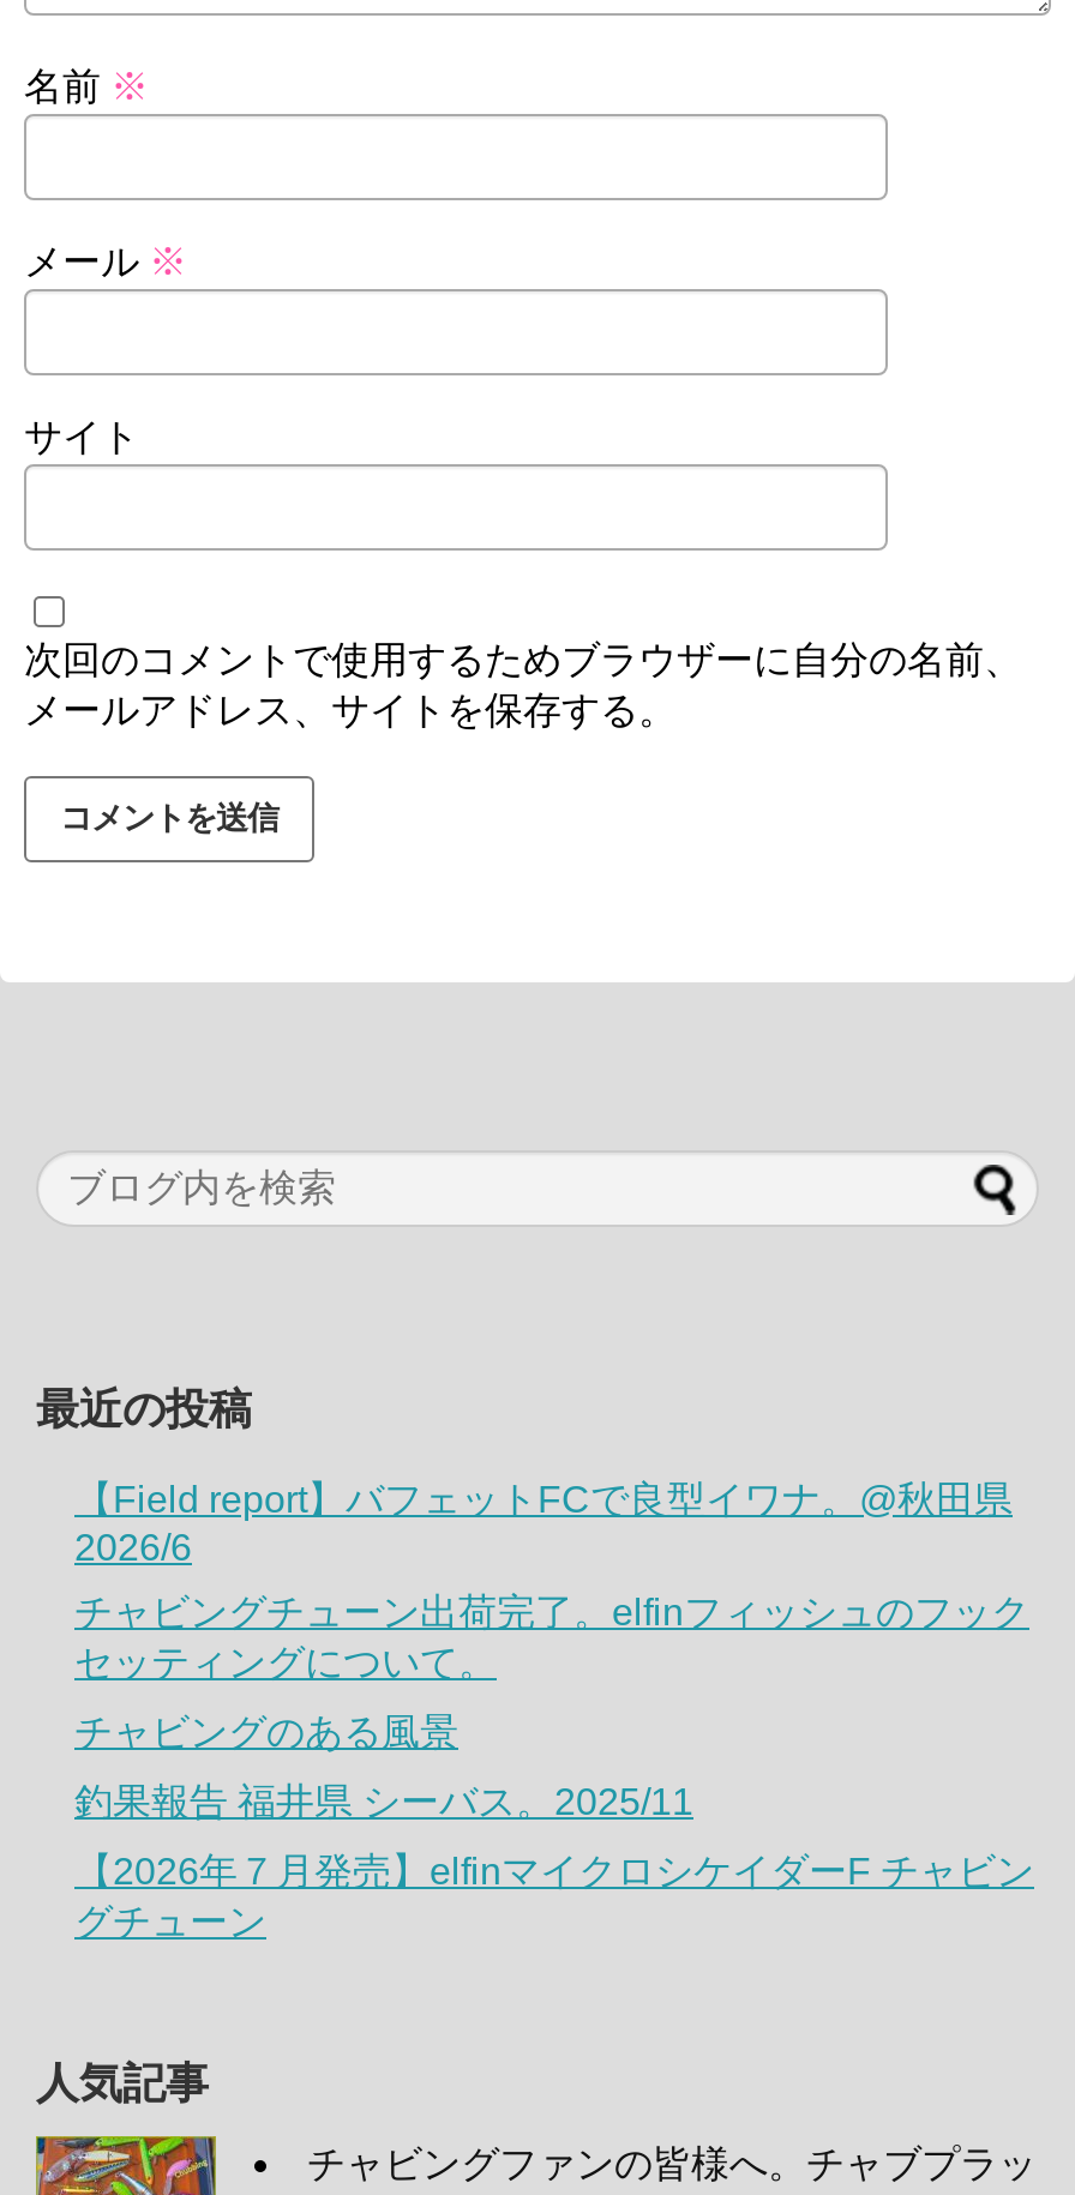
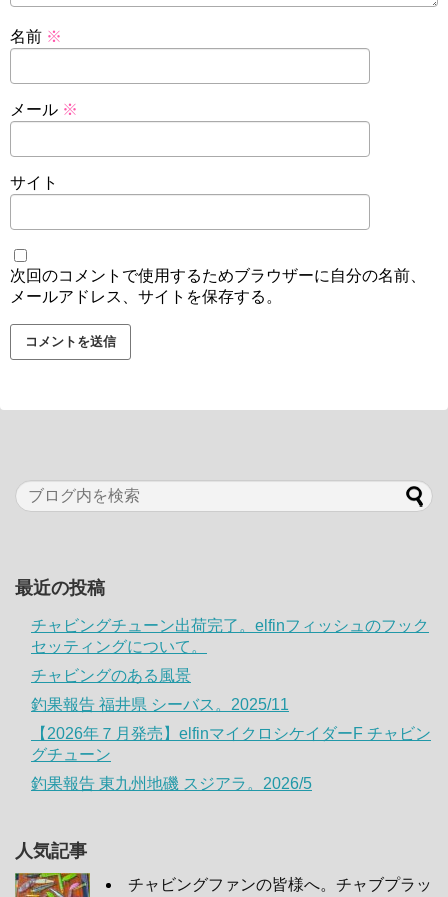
- 【Field report】バフェットFCで良型イワナ。@秋田県
- 2026/6

moved up: チャビングチューン出荷完了。elfinフィッシュのフック | セッティングについて。 | チャビングのある風景 | 釣果報告 福井県 シーバス。2025/11 | 【2026年７月発売】elfinマイクロシケイダーF チャビン

+ 釣果報告 東九州地磯 スジアラ。2026/5
